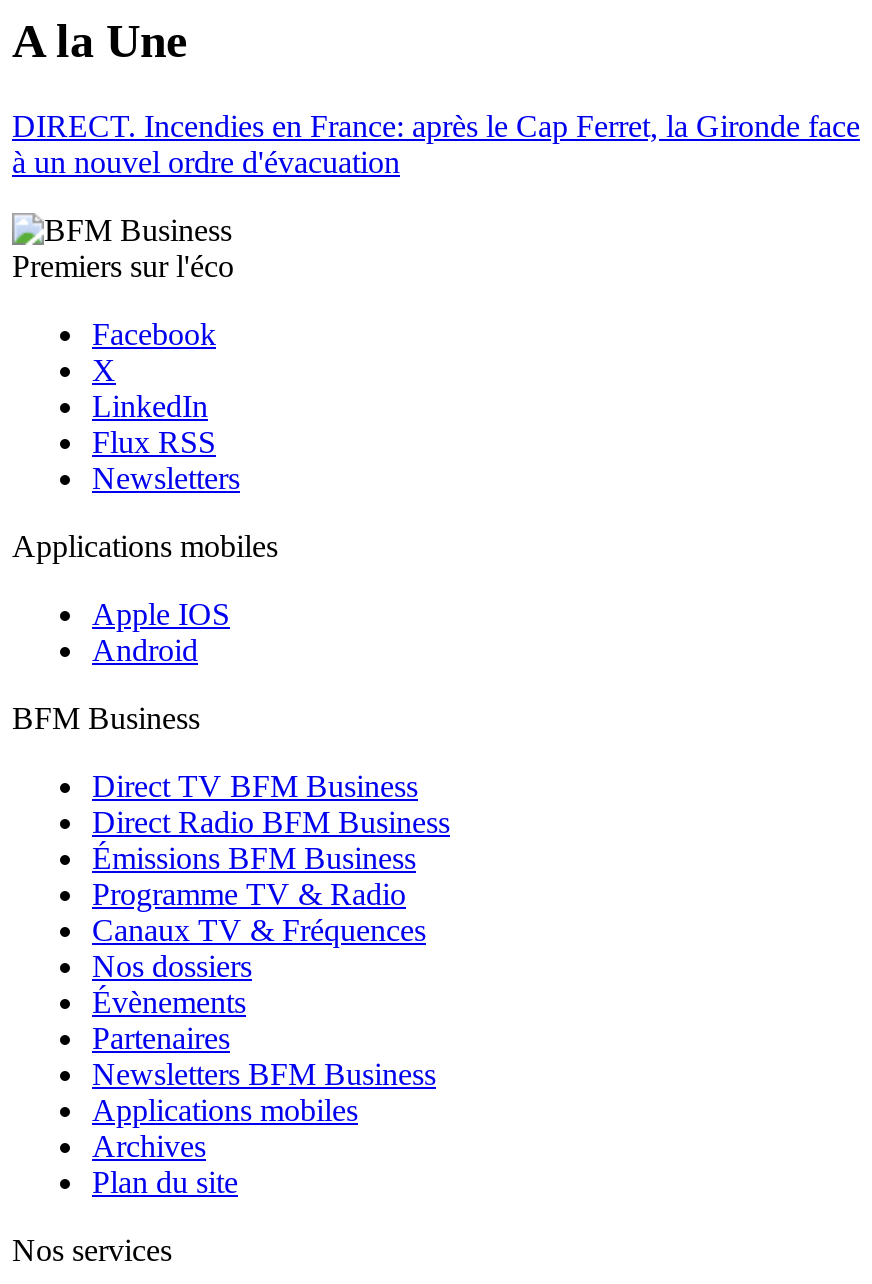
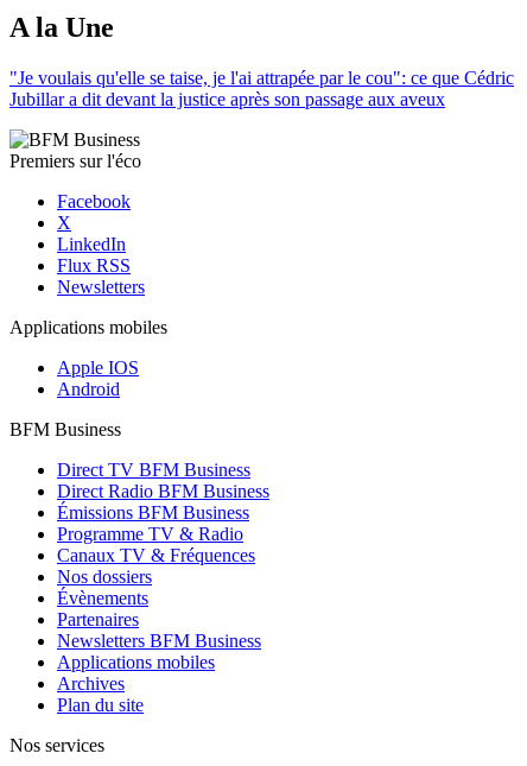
- DIRECT. Incendies en France: après le Cap Ferret, la Gironde face
- à un nouvel ordre d'évacuation
+ "Je voulais qu'elle se taise, je l'ai attrapée par le cou": ce que Cédric
+ Jubillar a dit devant la justice après son passage aux aveux
